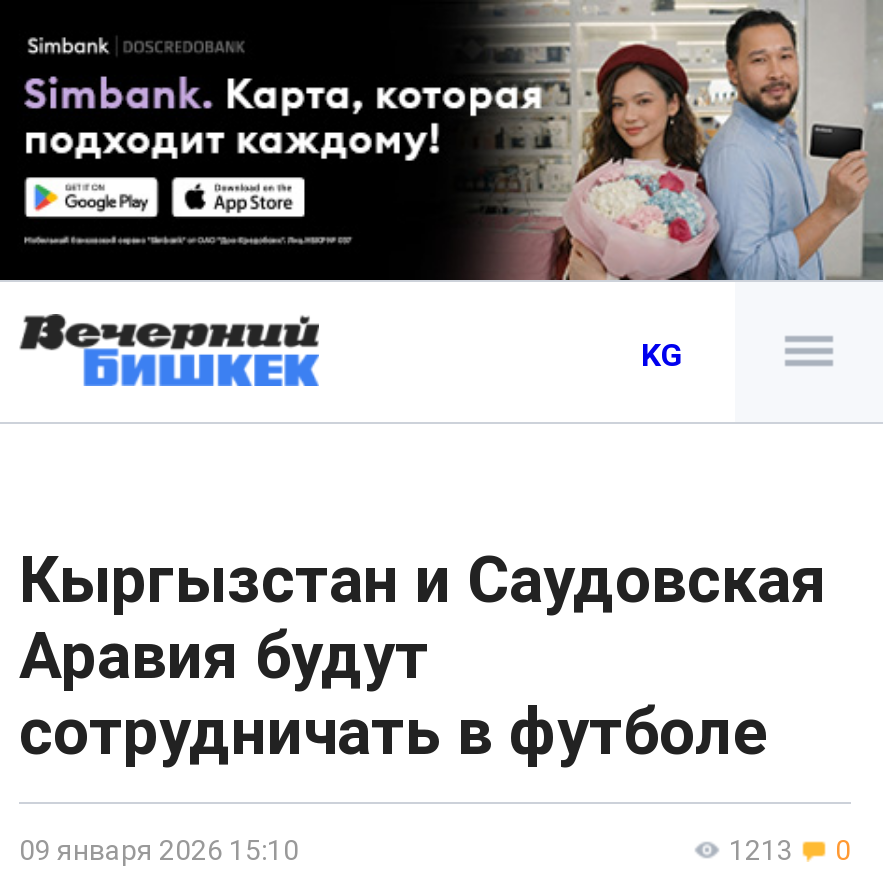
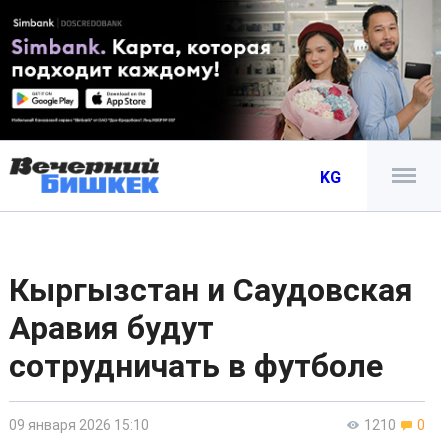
- 1213 0
+ 1210 0
